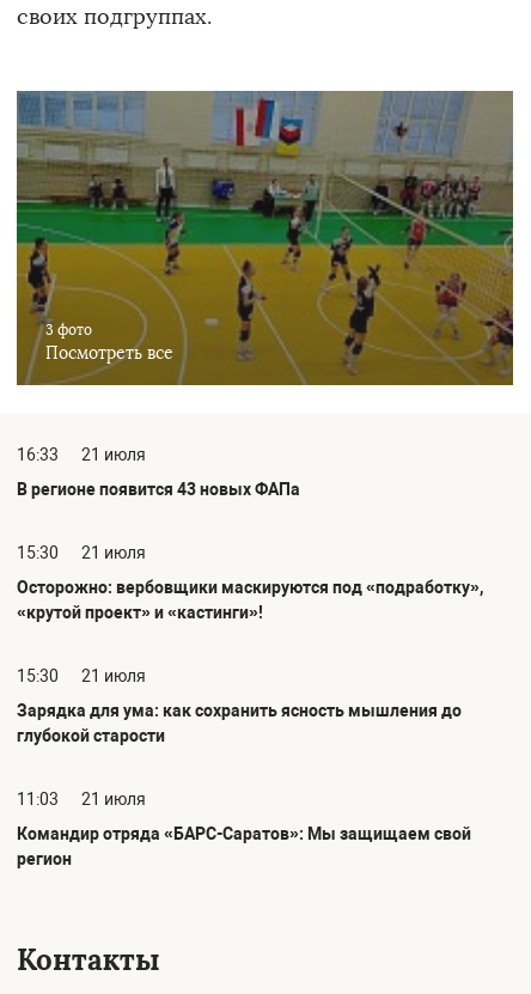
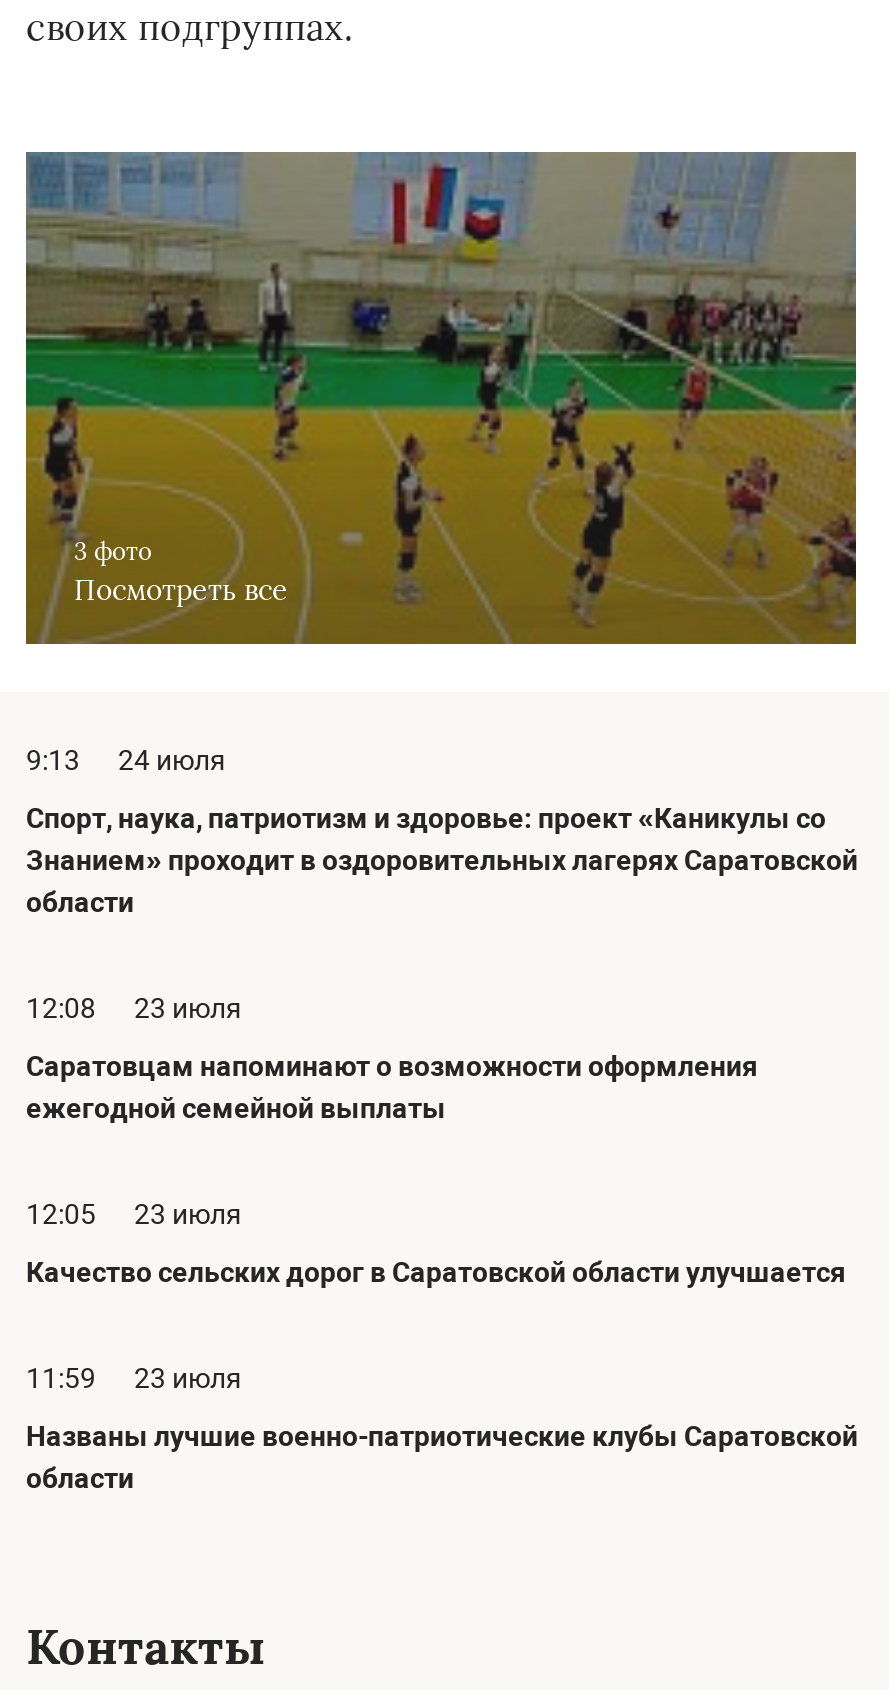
- 16:33
- 21 июля
+ 9:13
+ 24 июля

- В регионе появится 43 новых ФАПа
+ Спорт, наука, патриотизм и здоровье: проект «Каникулы со
+ Знанием» проходит в оздоровительных лагерях Саратовской
+ области

- 15:30
- 21 июля
+ 12:08
+ 23 июля

- Осторожно: вербовщики маскируются под «подработку»,
- «крутой проект» и «кастинги»!
+ Саратовцам напоминают о возможности оформления
+ ежегодной семейной выплаты

- 15:30
- 21 июля
+ 12:05
+ 23 июля

- Зарядка для ума: как сохранить ясность мышления до
- глубокой старости
+ Качество сельских дорог в Саратовской области улучшается

- 11:03
- 21 июля
+ 11:59
+ 23 июля

- Командир отряда «БАРС-Саратов»: Мы защищаем свой
- регион
+ Названы лучшие военно-патриотические клубы Саратовской
+ области
